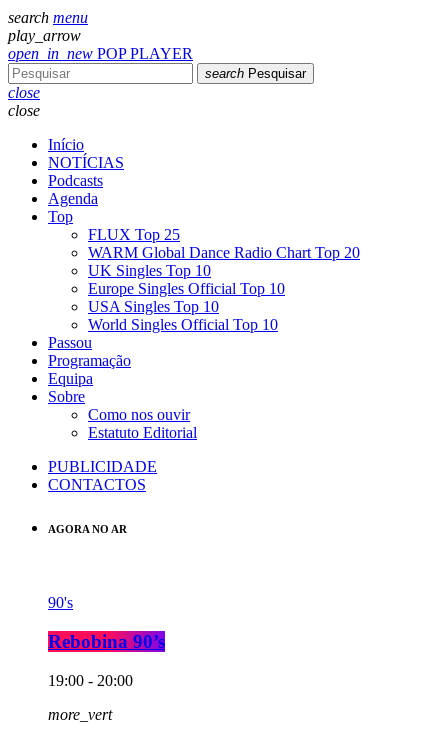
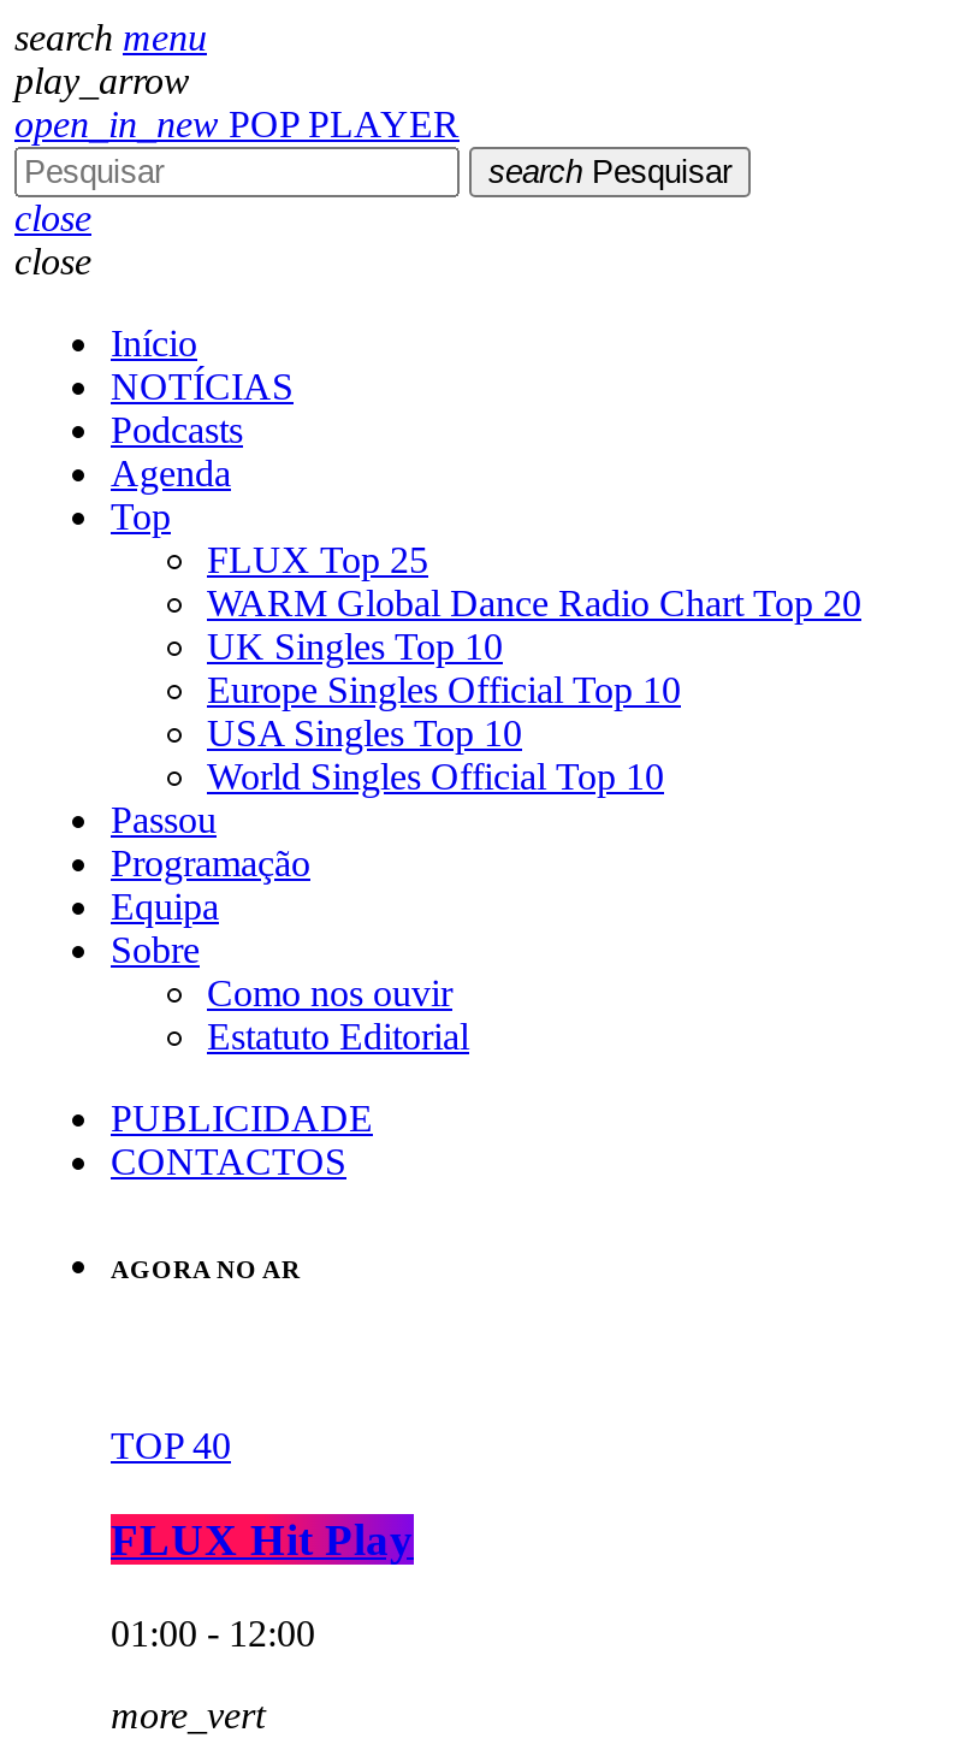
- 90's
+ TOP 40

- Rebobina 90’s
+ FLUX Hit Play

- 19:00 - 20:00
+ 01:00 - 12:00
